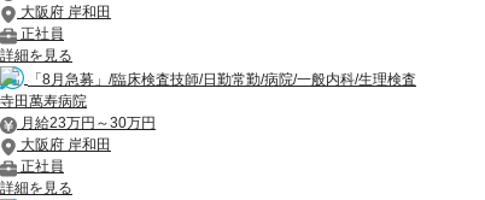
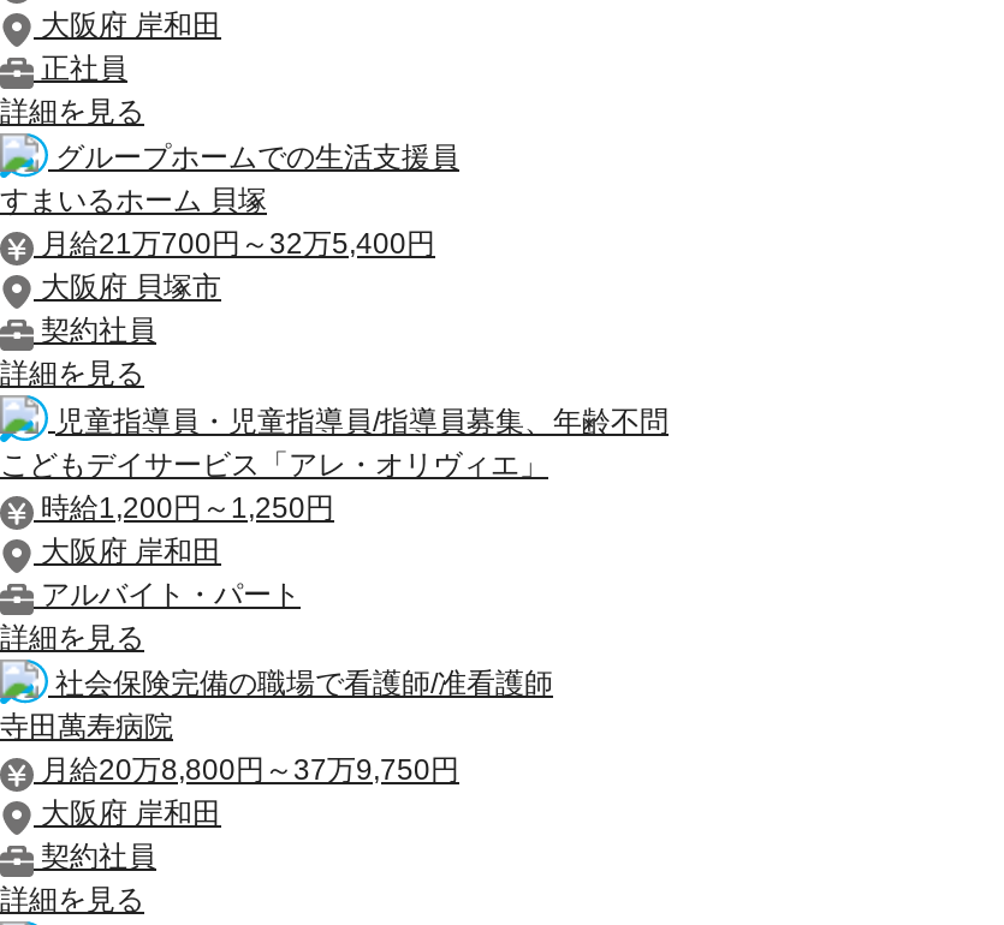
- 「8月急募」/臨床検査技師/日勤常勤/病院/一般内科/生理検査
+ グループホームでの生活支援員
+ すまいるホーム 貝塚
+ 月給21万700円～32万5,400円
+ 大阪府 貝塚市
+ 契約社員
+ 詳細を見る
+ 児童指導員・児童指導員/指導員募集、年齢不問
+ こどもデイサービス「アレ・オリヴィエ」
+ 時給1,200円～1,250円
+ 大阪府 岸和田
+ アルバイト・パート
+ 詳細を見る
+ 社会保険完備の職場で看護師/准看護師

- 月給23万円～30万円
+ 月給20万8,800円～37万9,750円

- 正社員
+ 契約社員
